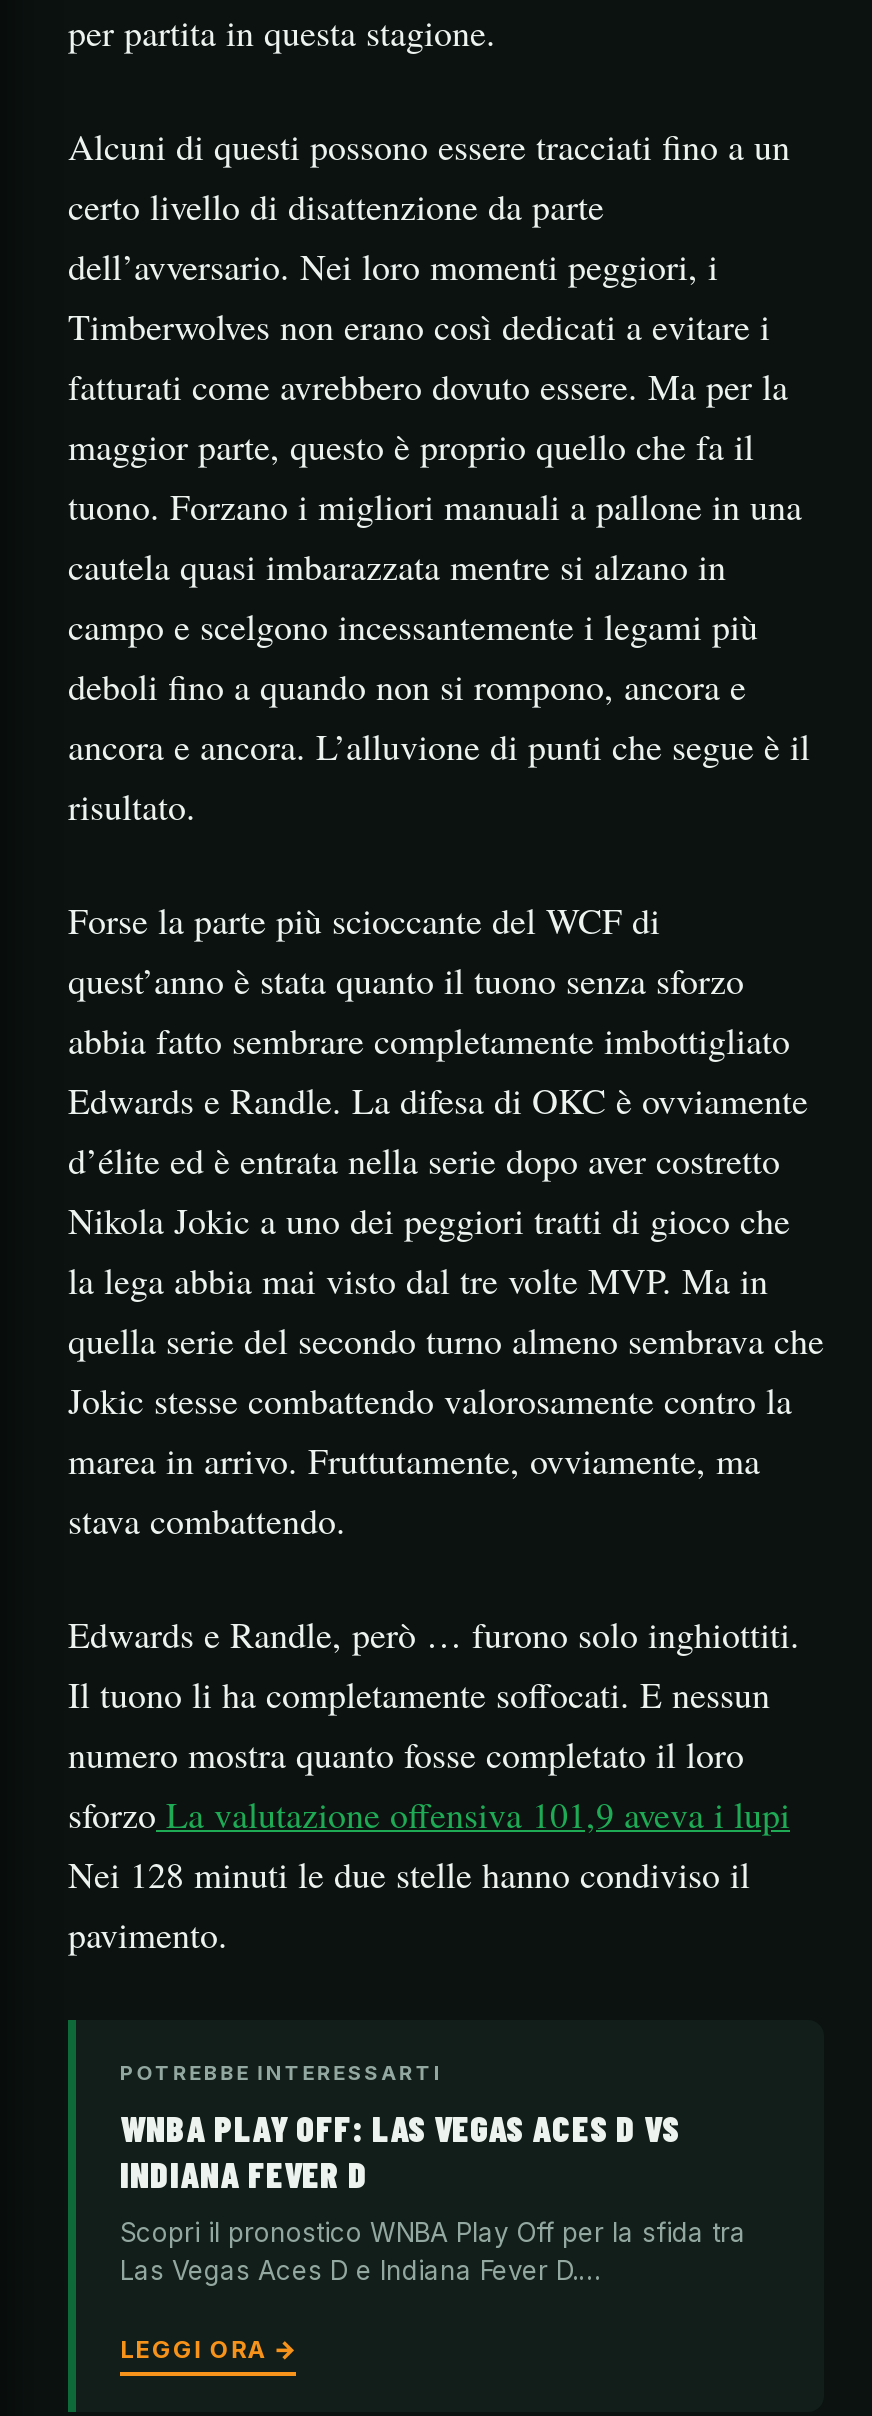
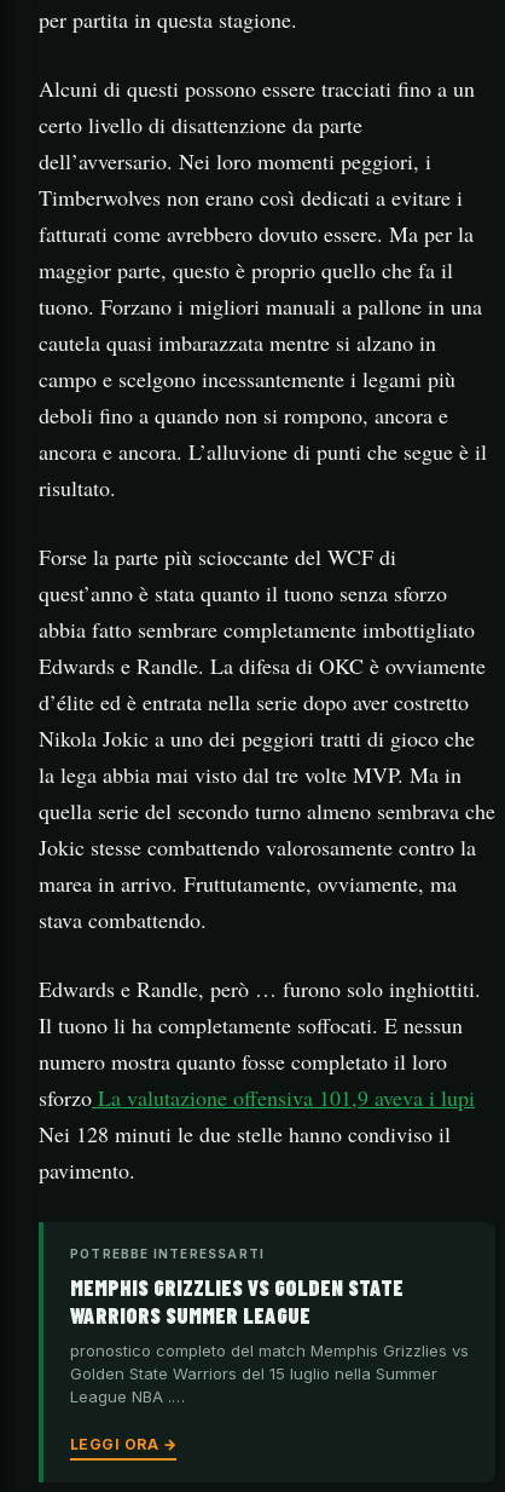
- WNBA PLAY OFF: LAS VEGAS ACES D VS
- INDIANA FEVER D
+ MEMPHIS GRIZZLIES VS GOLDEN STATE
+ WARRIORS SUMMER LEAGUE

- Scopri il pronostico WNBA Play Off per la sfida tra
- Las Vegas Aces D e Indiana Fever D.…
+ pronostico completo del match Memphis Grizzlies vs
+ Golden State Warriors del 15 luglio nella Summer
+ League NBA .…
